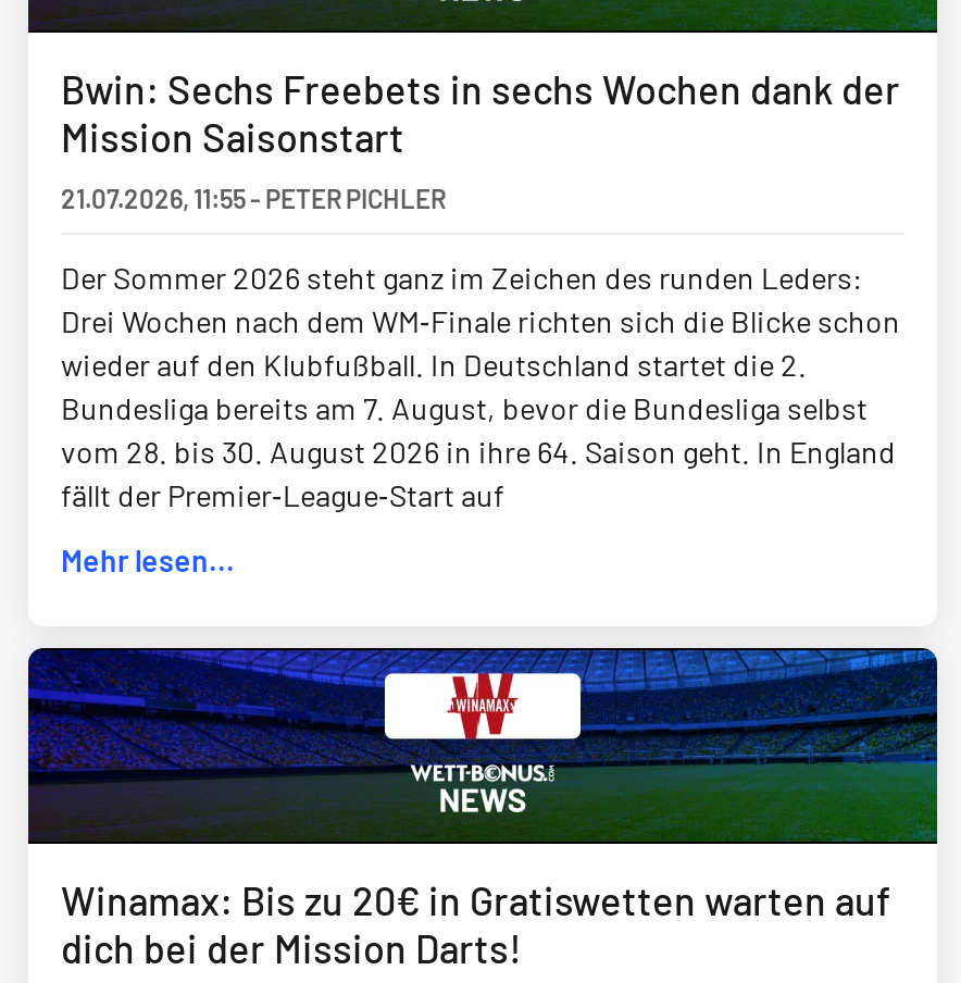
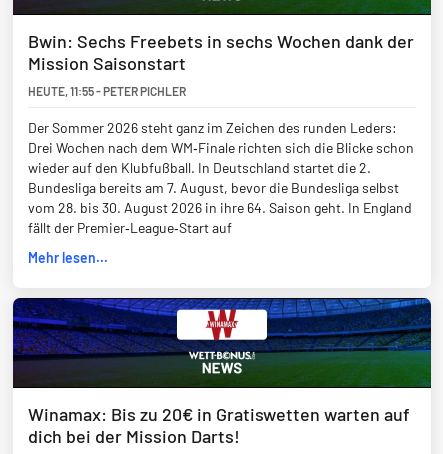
- 21.07.2026, 11:55 - PETER PICHLER
+ HEUTE, 11:55 - PETER PICHLER
